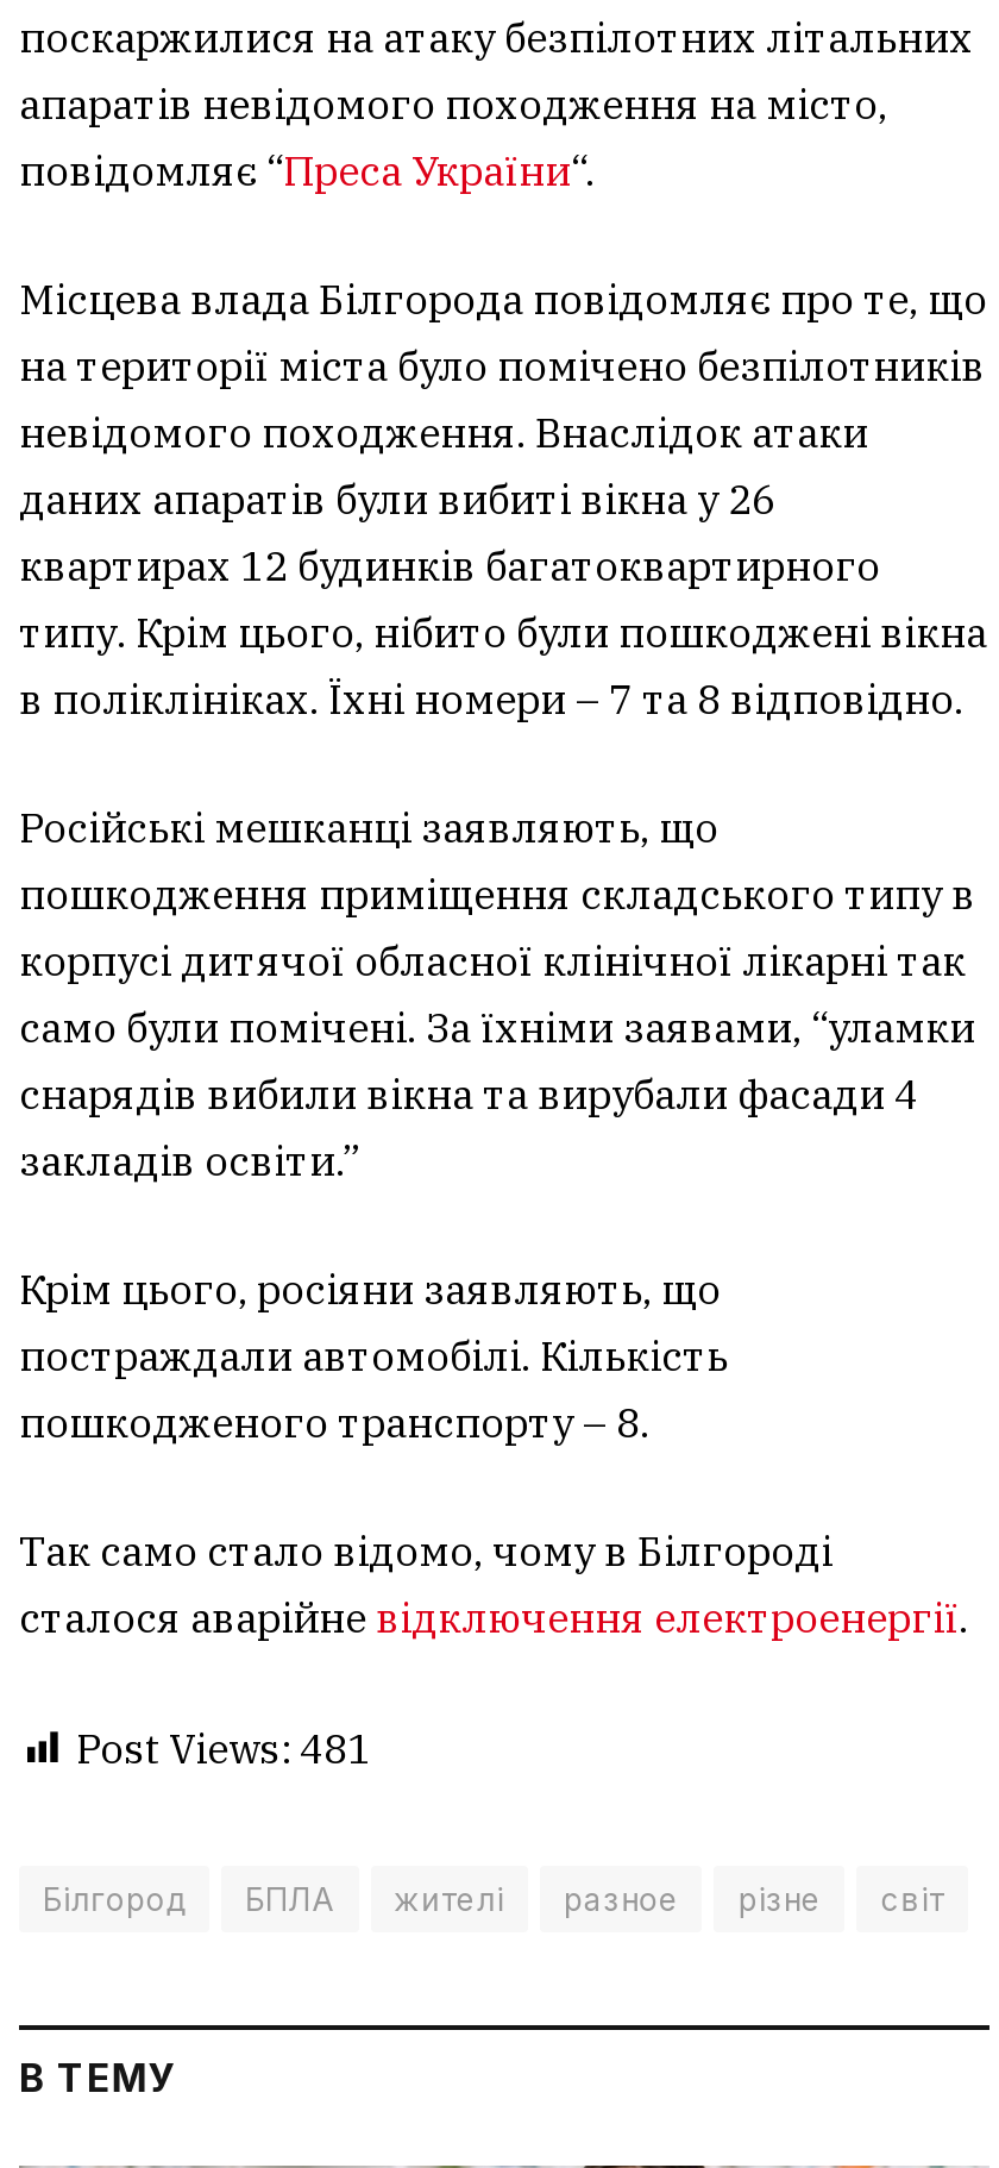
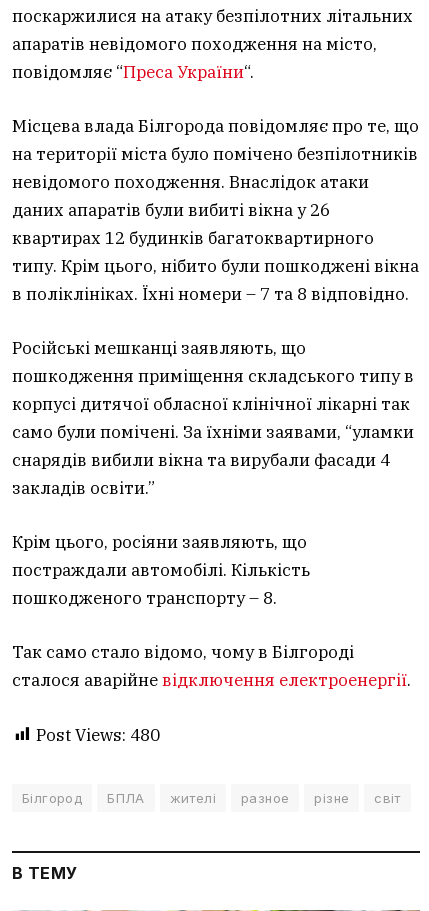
- Post Views: 481
+ Post Views: 480
